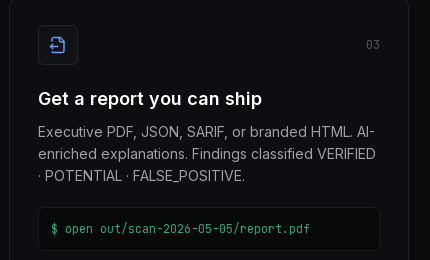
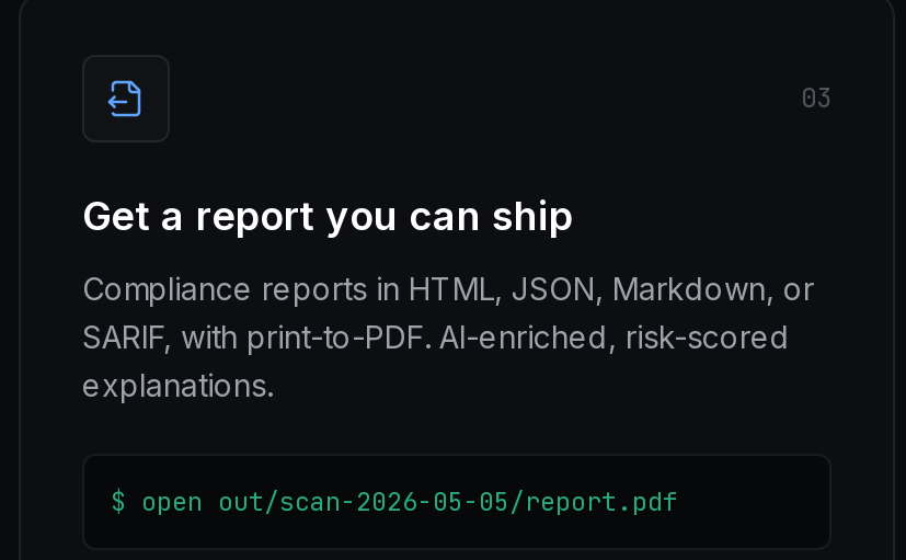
- Executive PDF, JSON, SARIF, or branded HTML. AI-
- enriched explanations. Findings classified VERIFIED
- · POTENTIAL · FALSE_POSITIVE.
+ Compliance reports in HTML, JSON, Markdown, or
+ SARIF, with print-to-PDF. AI-enriched, risk-scored
+ explanations.
